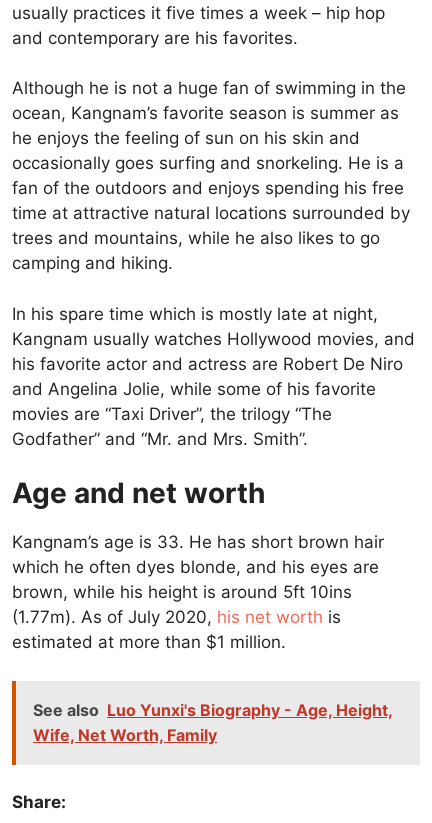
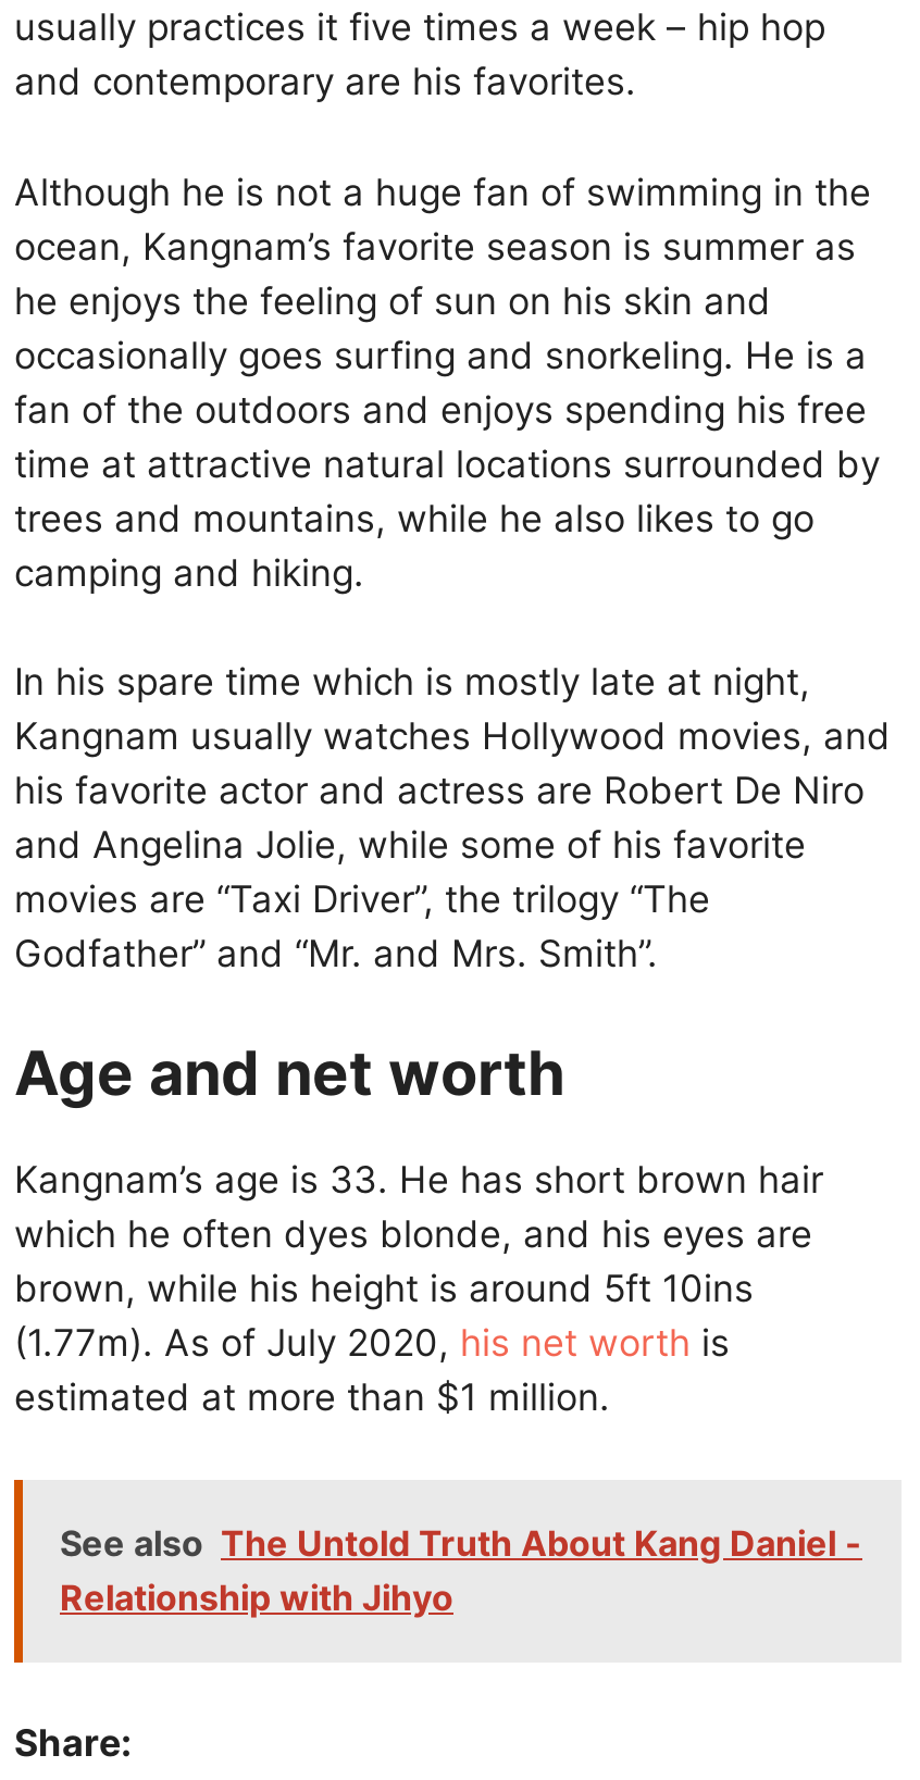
- See also Luo Yunxi's Biography - Age, Height,
- Wife, Net Worth, Family
+ See also The Untold Truth About Kang Daniel -
+ Relationship with Jihyo
